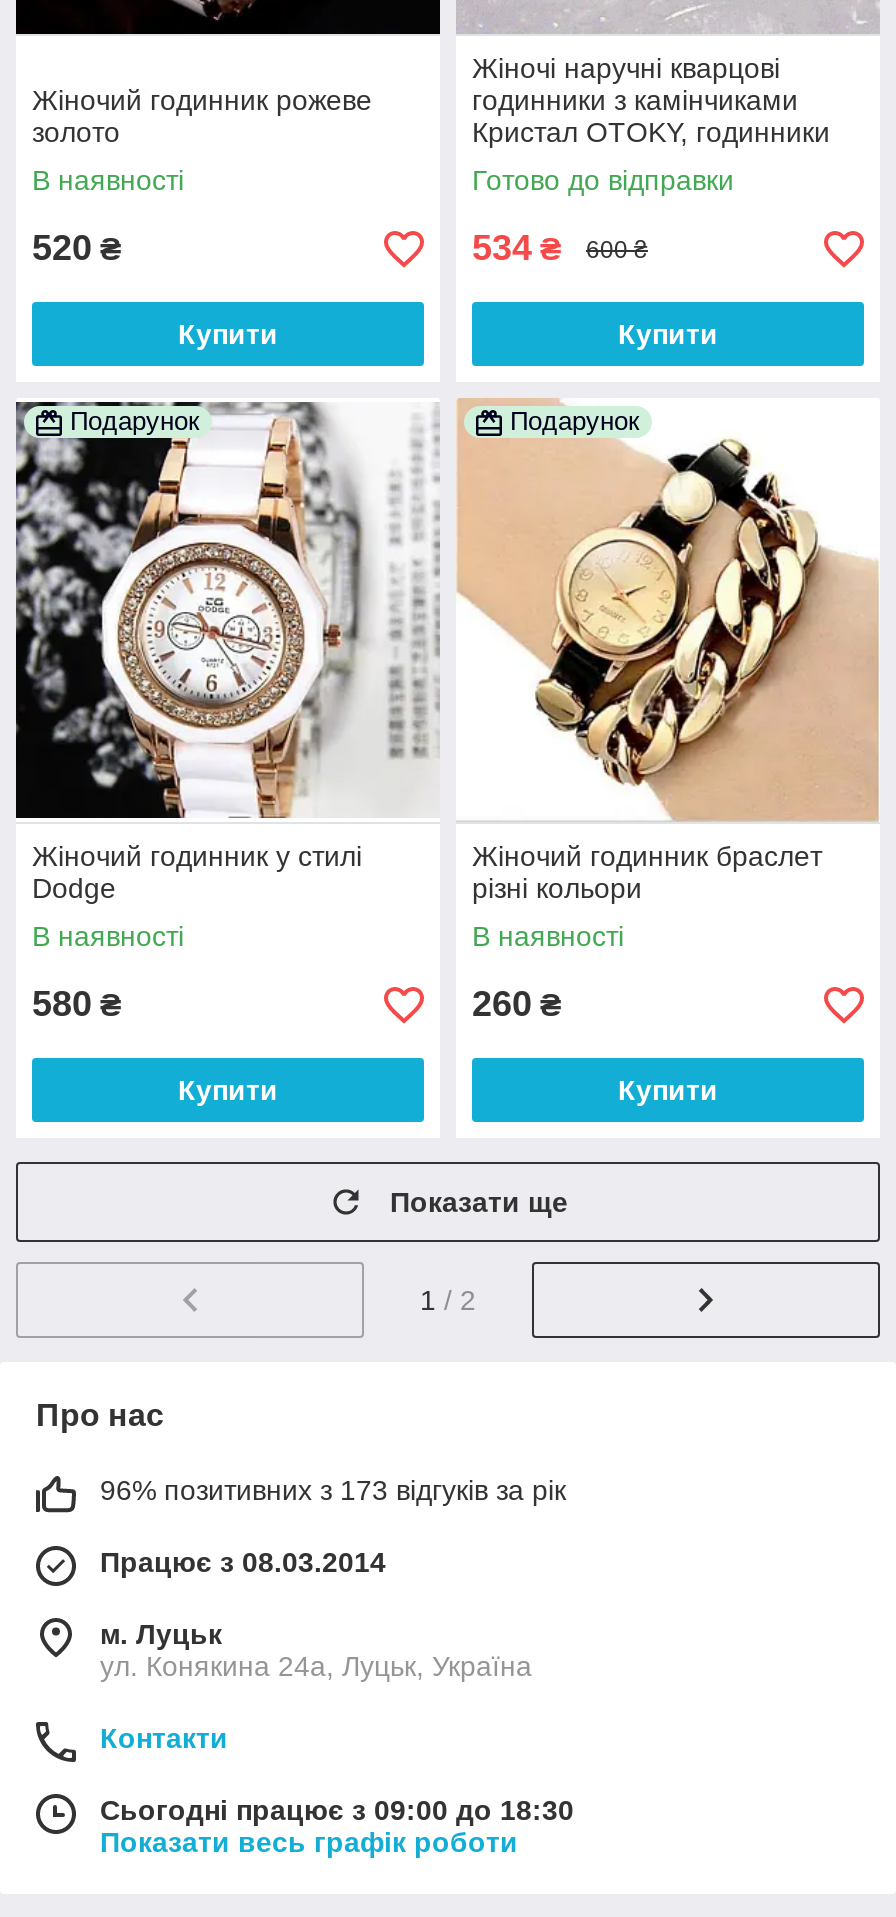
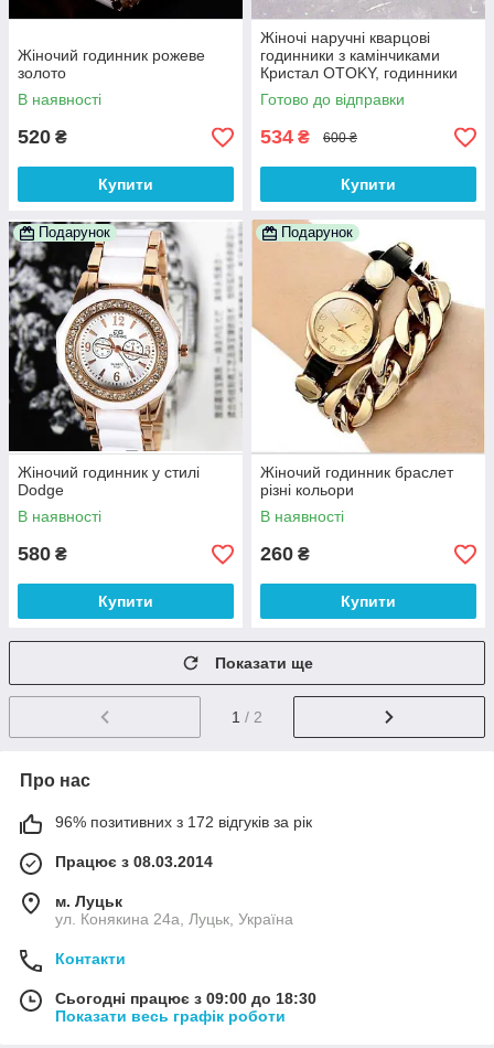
- 96% позитивних з 173 відгуків за рік
+ 96% позитивних з 172 відгуків за рік
